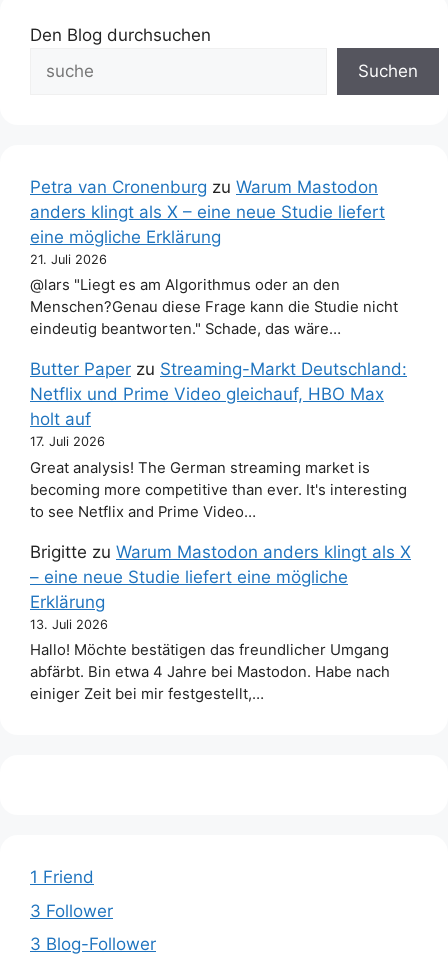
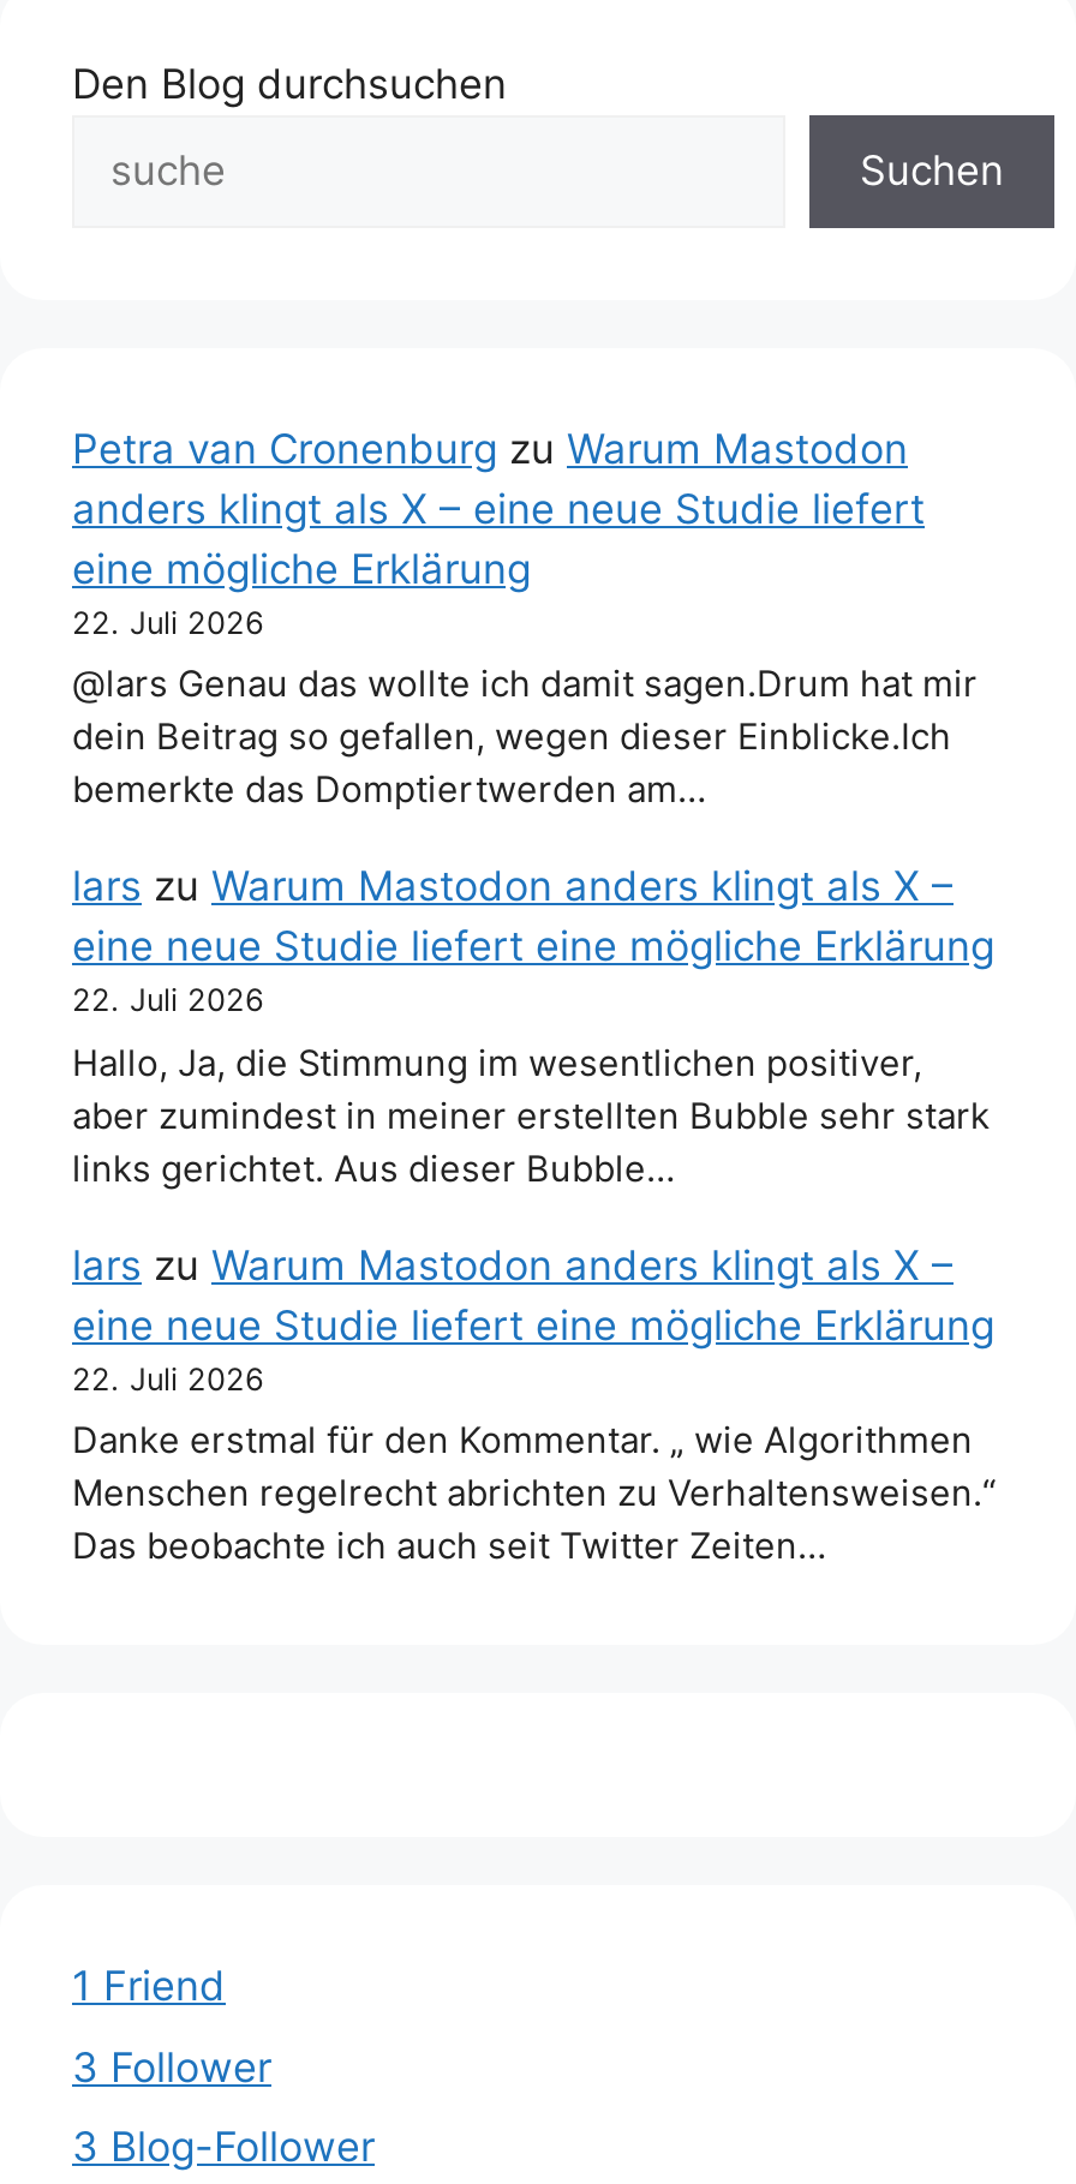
- 21. Juli 2026
+ 22. Juli 2026

- @lars "Liegt es am Algorithmus oder an den
- Menschen?Genau diese Frage kann die Studie nicht
- eindeutig beantworten." Schade, das wäre…
+ @lars Genau das wollte ich damit sagen.Drum hat mir
+ dein Beitrag so gefallen, wegen dieser Einblicke.Ich
+ bemerkte das Domptiertwerden am…

- Butter Paper zu Streaming-Markt Deutschland:
- Netflix und Prime Video gleichauf, HBO Max
- holt auf
- 17. Juli 2026
+ lars zu Warum Mastodon anders klingt als X –
+ eine neue Studie liefert eine mögliche Erklärung
+ 22. Juli 2026

- Great analysis! The German streaming market is
- becoming more competitive than ever. It's interesting
- to see Netflix and Prime Video…
+ Hallo, Ja, die Stimmung im wesentlichen positiver,
+ aber zumindest in meiner erstellten Bubble sehr stark
+ links gerichtet. Aus dieser Bubble…

- Brigitte zu Warum Mastodon anders klingt als X
- – eine neue Studie liefert eine mögliche
- Erklärung
- 13. Juli 2026
+ lars zu Warum Mastodon anders klingt als X –
+ eine neue Studie liefert eine mögliche Erklärung
+ 22. Juli 2026

- Hallo! Möchte bestätigen das freundlicher Umgang
- abfärbt. Bin etwa 4 Jahre bei Mastodon. Habe nach
- einiger Zeit bei mir festgestellt,…
+ Danke erstmal für den Kommentar. „ wie Algorithmen
+ Menschen regelrecht abrichten zu Verhaltensweisen.“
+ Das beobachte ich auch seit Twitter Zeiten…
